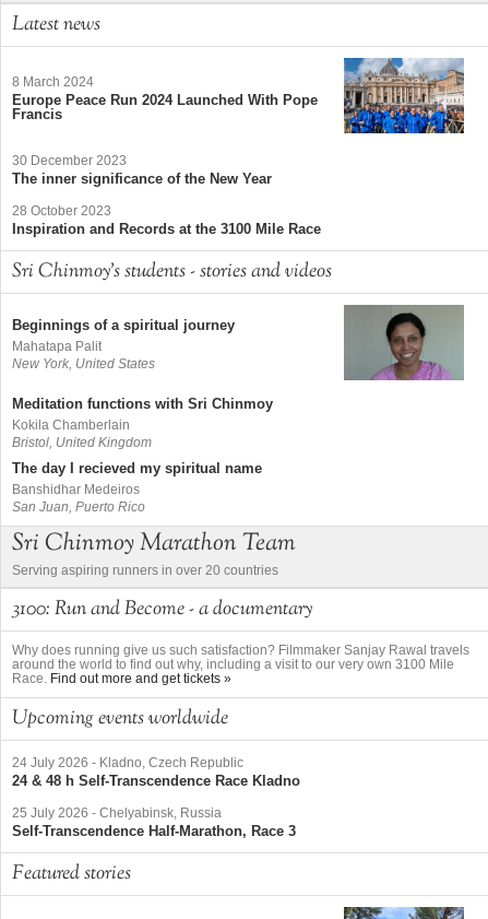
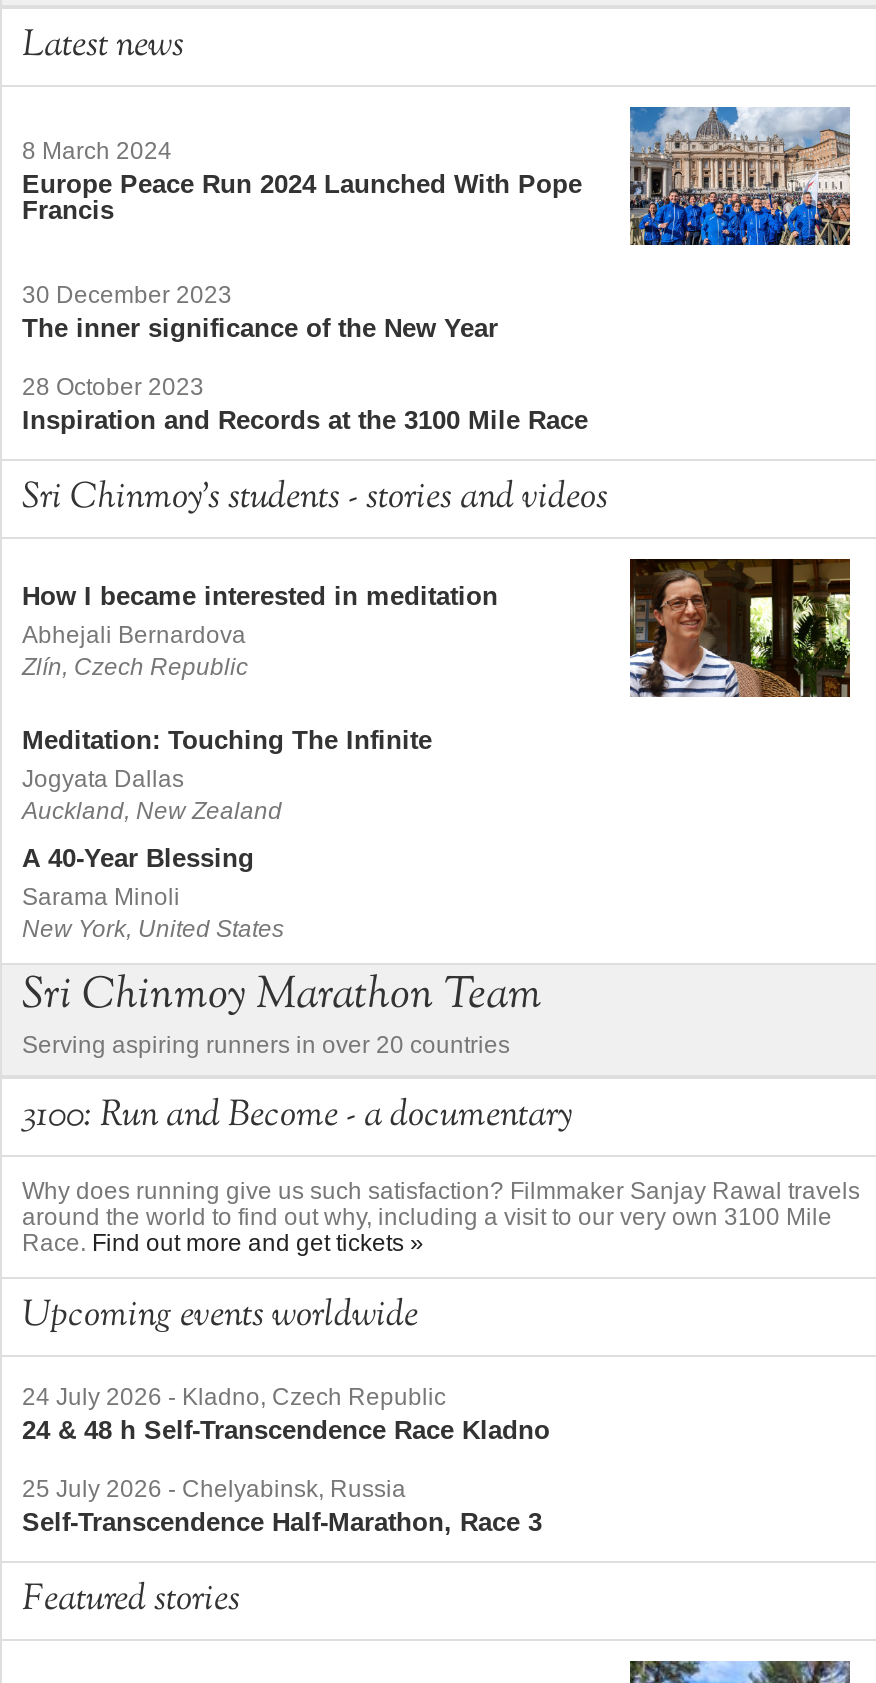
- [image]
+ [image]

- Beginnings of a spiritual journey
- Mahatapa Palit
+ How I became interested in meditation
+ Abhejali Bernardova
+ Zlín, Czech Republic
+ Meditation: Touching The Infinite
+ Jogyata Dallas
+ Auckland, New Zealand
+ A 40-Year Blessing
+ Sarama Minoli

moved down: New York, United States

- Meditation functions with Sri Chinmoy
- Kokila Chamberlain
- Bristol, United Kingdom
- The day I recieved my spiritual name
- Banshidhar Medeiros
- San Juan, Puerto Rico
